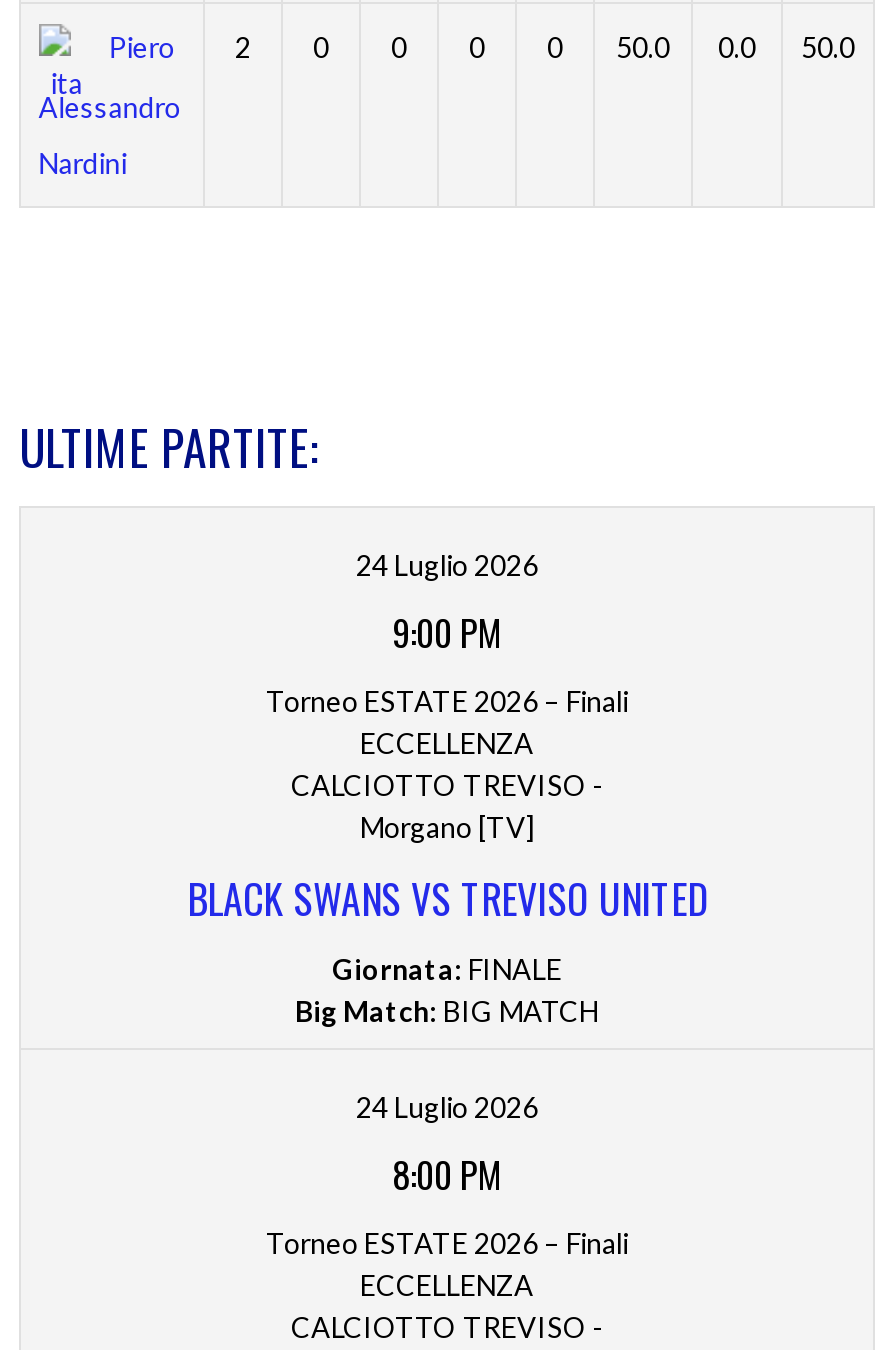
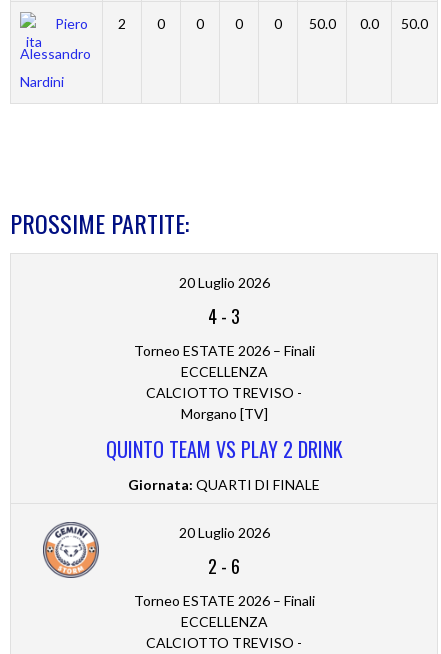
- ULTIME PARTITE:
+ PROSSIME PARTITE:

- 24 Luglio 2026
+ 20 Luglio 2026

- 9:00 PM
+ 4 - 3

+ [image]

- BLACK SWANS VS TREVISO UNITED
- Giornata: FINALE
- Big Match: BIG MATCH
+ QUINTO TEAM VS PLAY 2 DRINK
+ Giornata: QUARTI DI FINALE

- 24 Luglio 2026
+ 20 Luglio 2026

- 8:00 PM
+ 2 - 6
